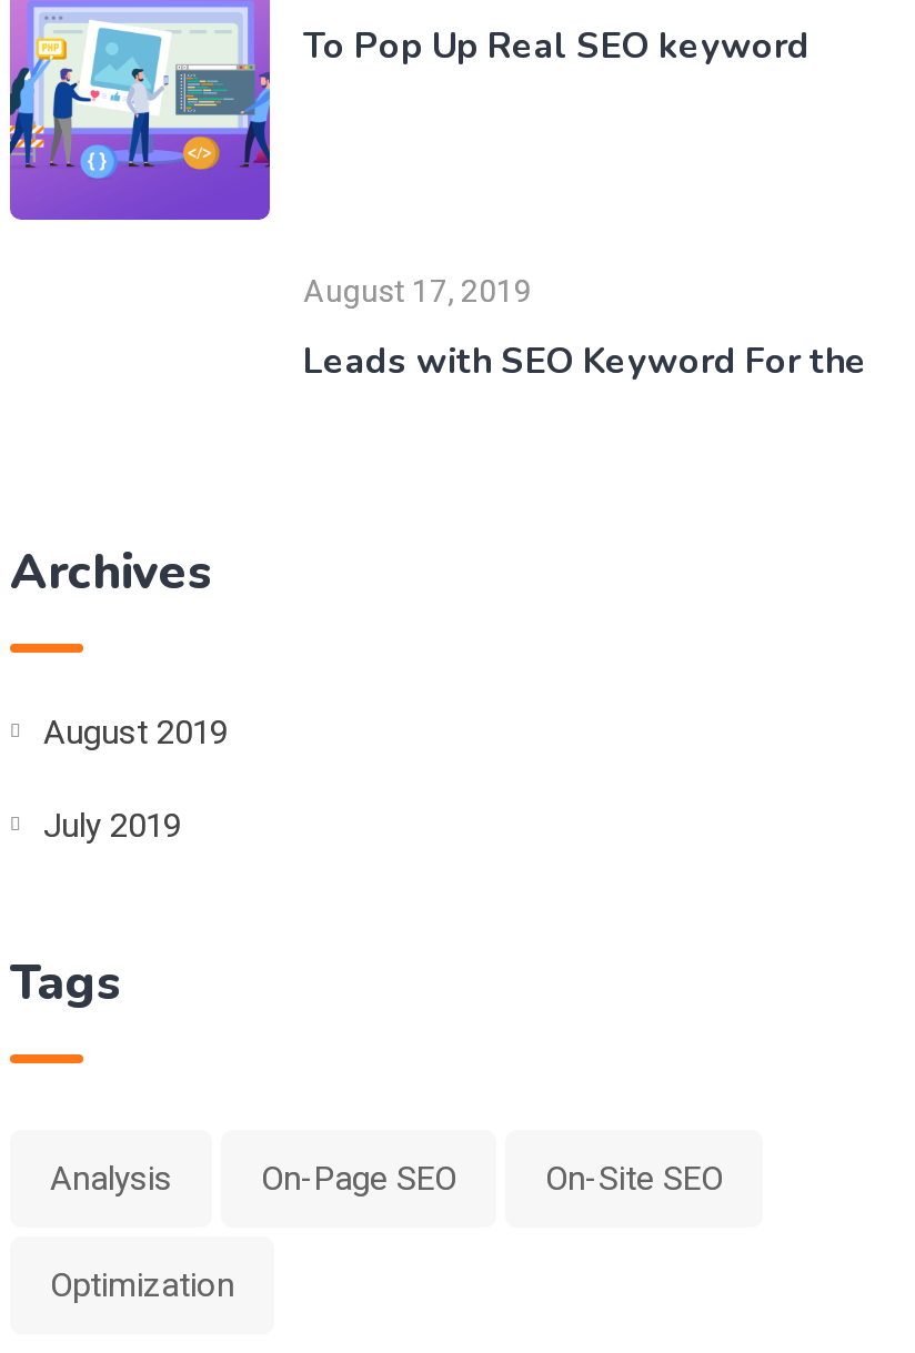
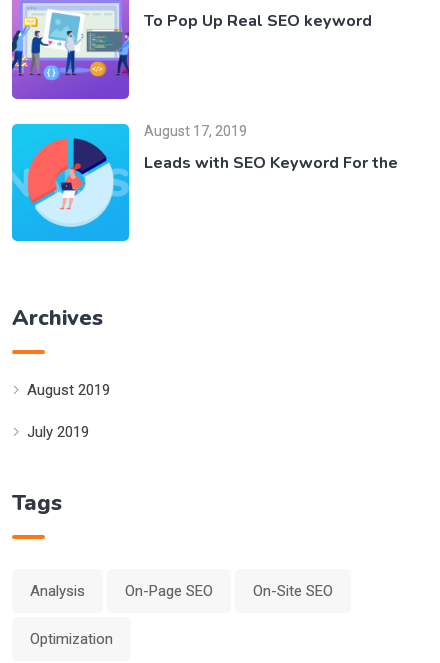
+ [image]
